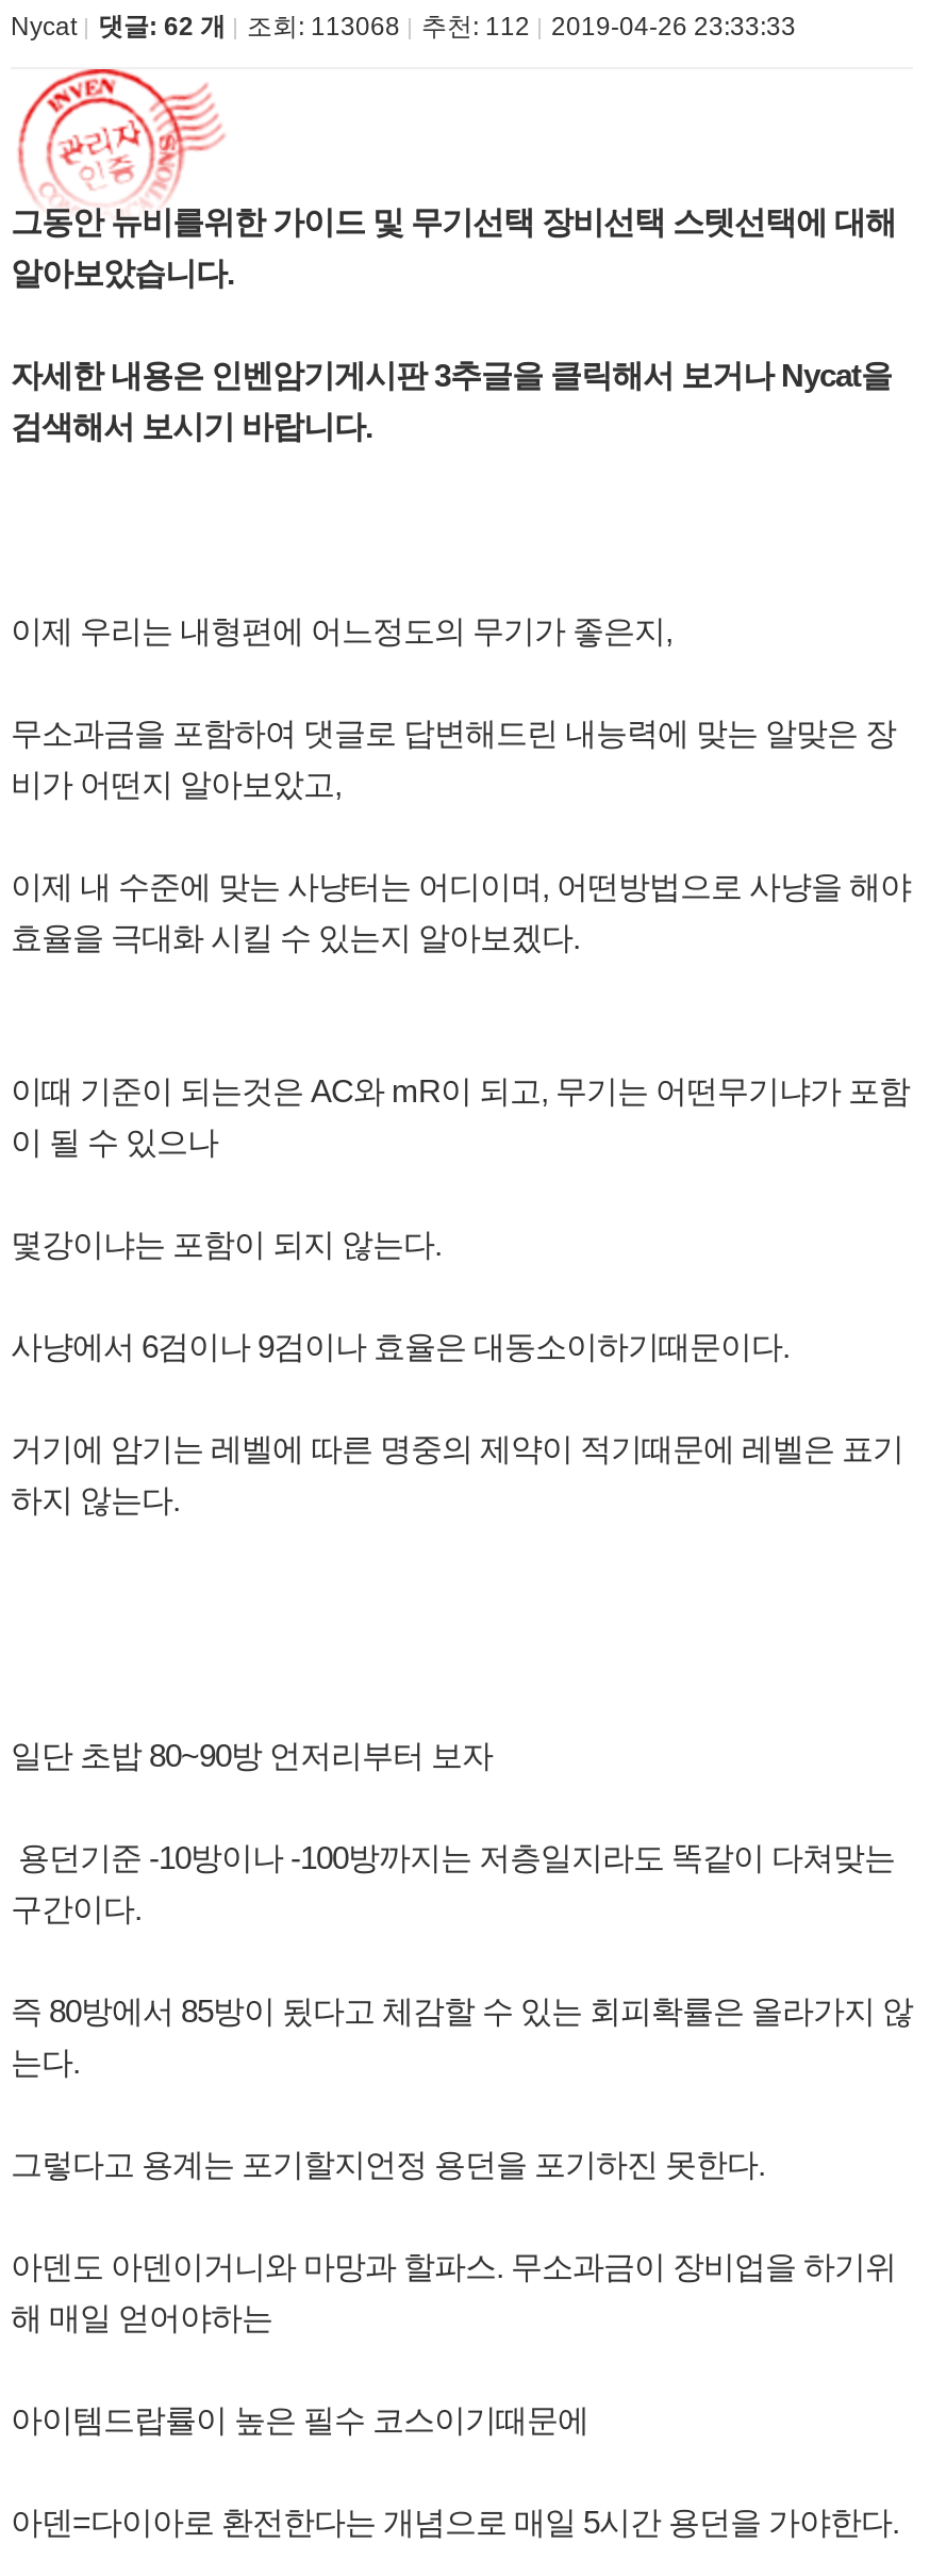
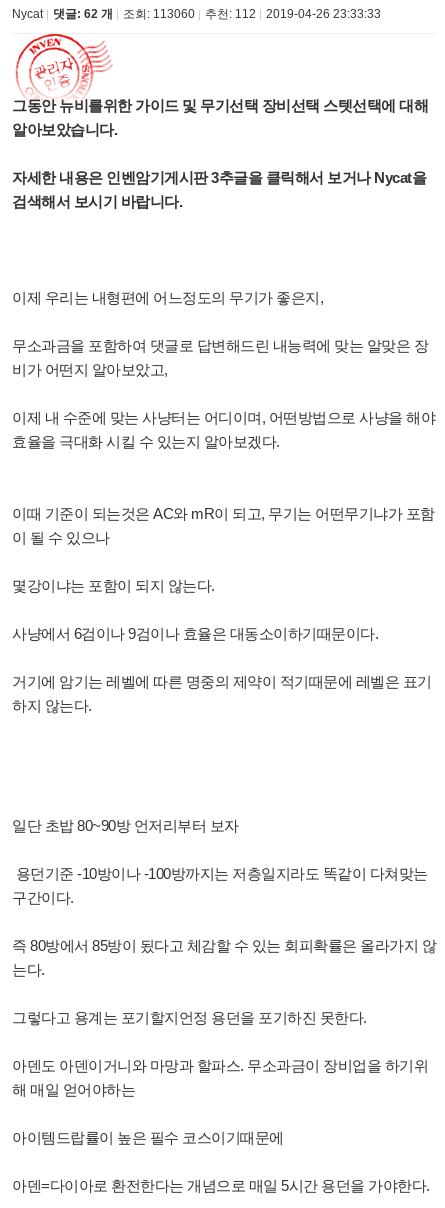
- Nycat 댓글: 62 개 조회: 113068 추천: 112 2019-04-26 23:33:33
+ Nycat 댓글: 62 개 조회: 113060 추천: 112 2019-04-26 23:33:33
